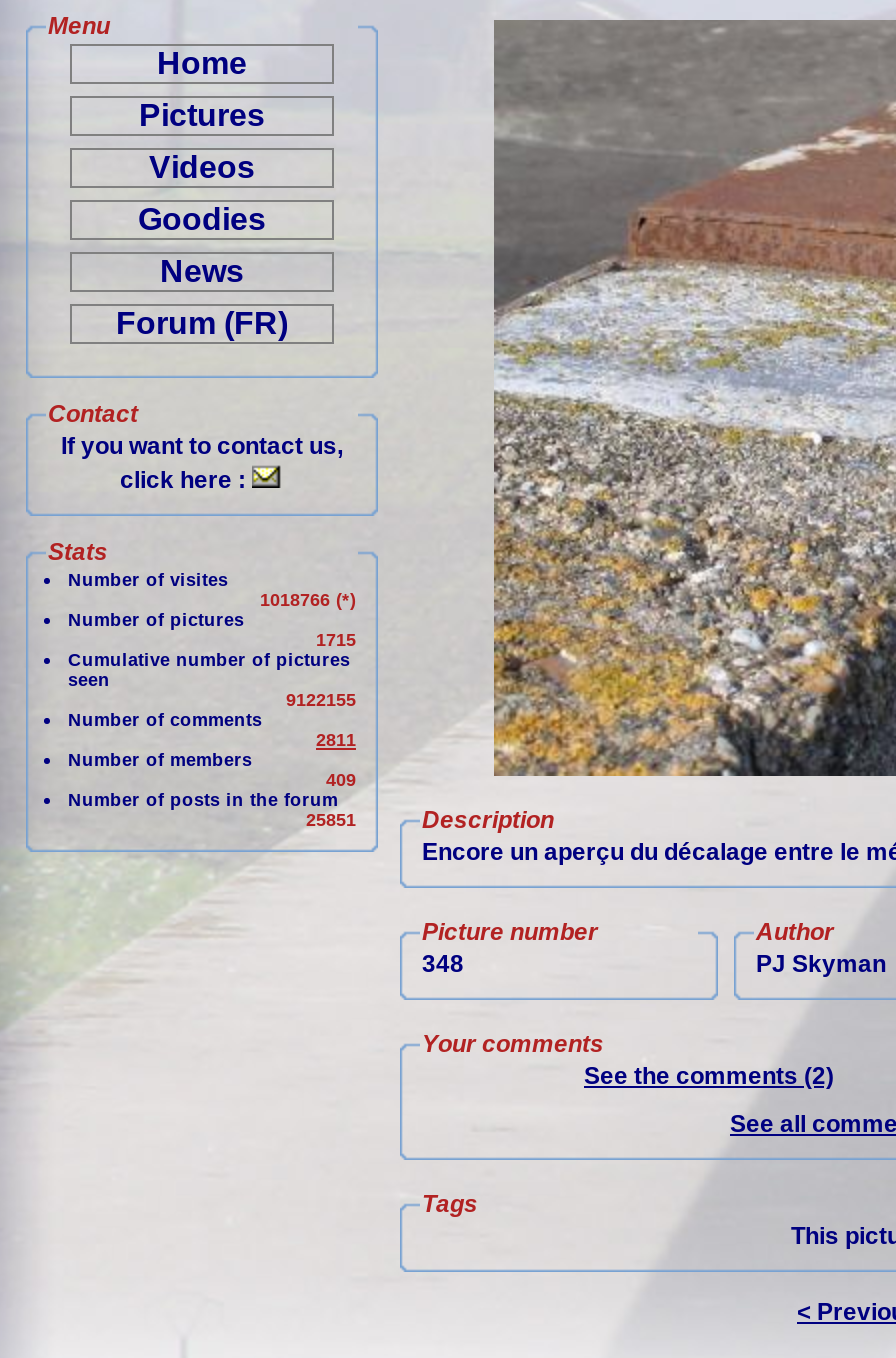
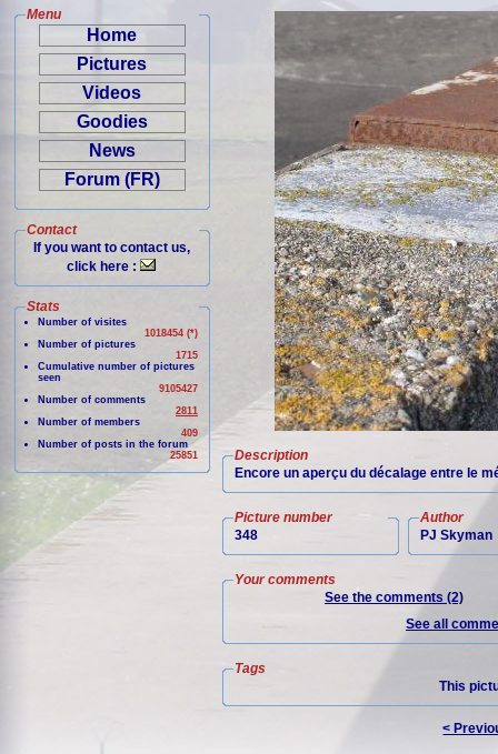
- 1018766 (*)
+ 1018454 (*)

- 9122155
+ 9105427
